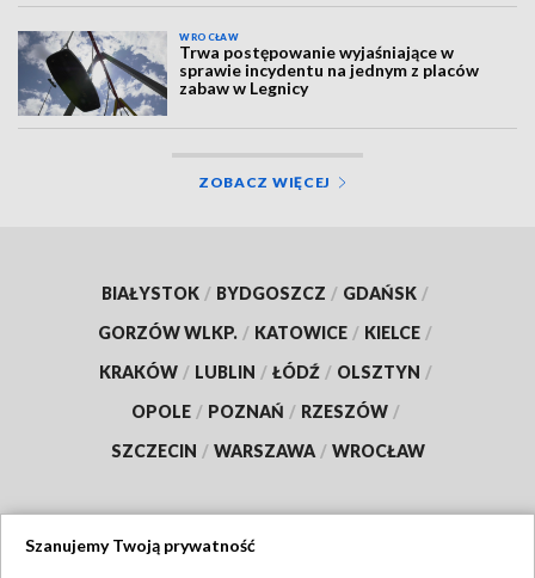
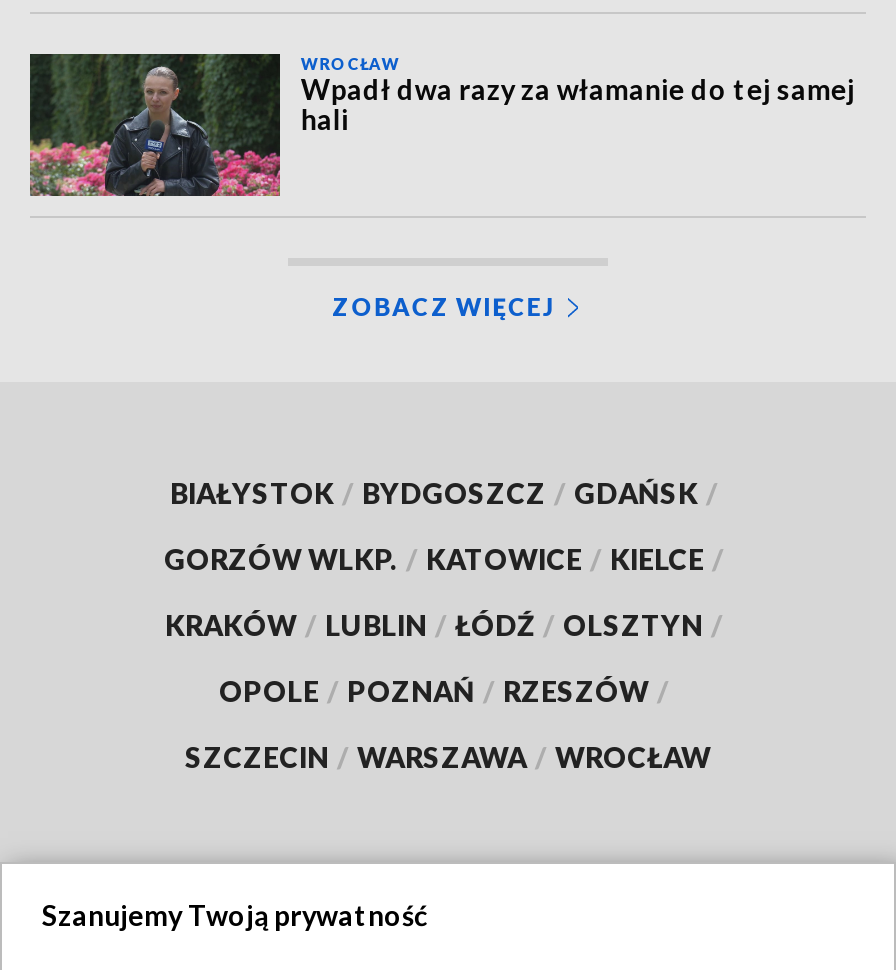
- [image]
- Trwa postępowanie wyjaśniające w
- sprawie incydentu na jednym z placów
- zabaw w Legnicy
+ [image]
+ Wpadł dwa razy za włamanie do tej samej
+ hali
